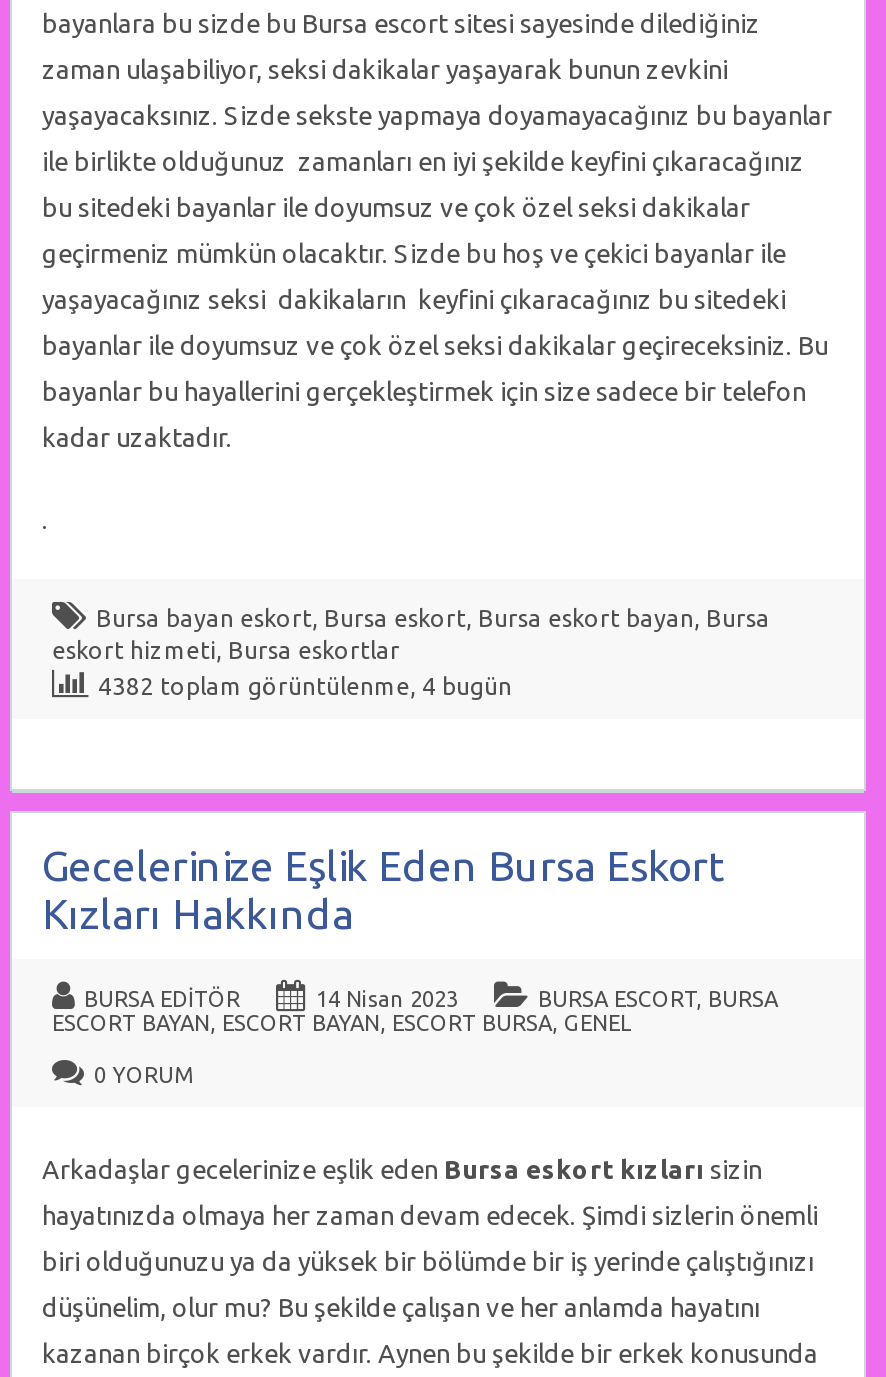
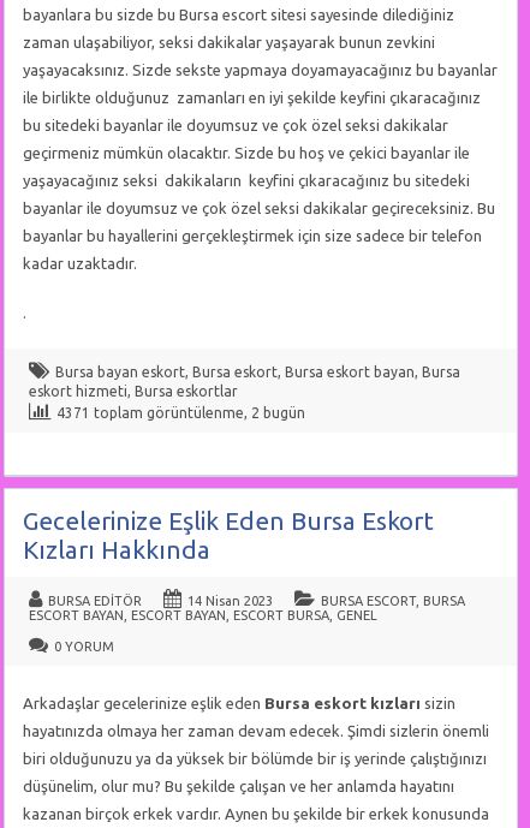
- 4382 toplam görüntülenme, 4 bugün
+ 4371 toplam görüntülenme, 2 bugün
